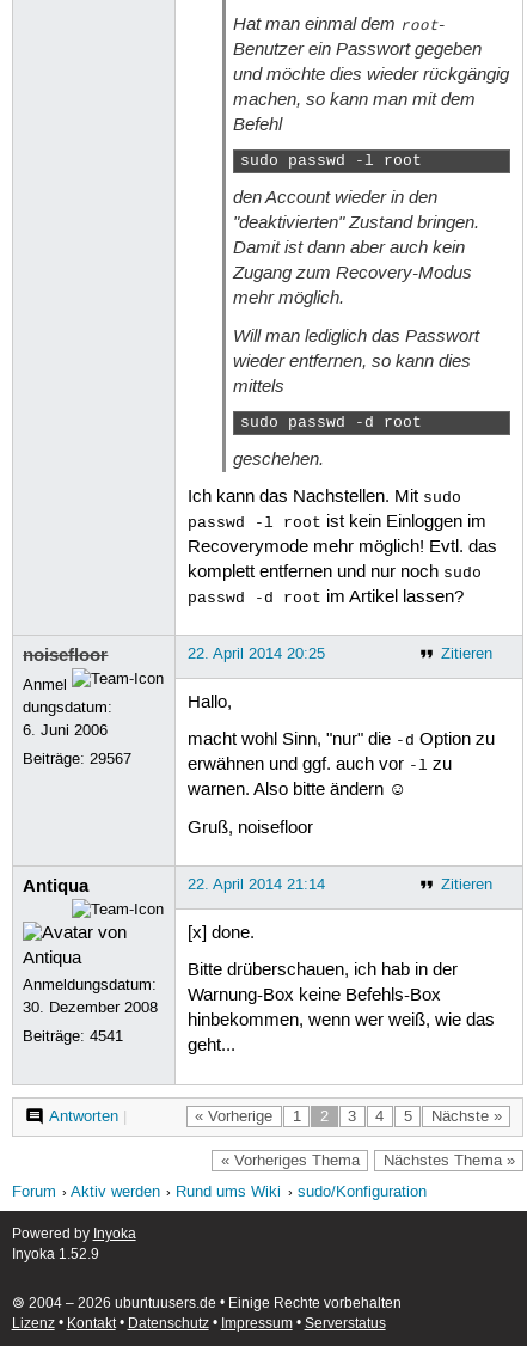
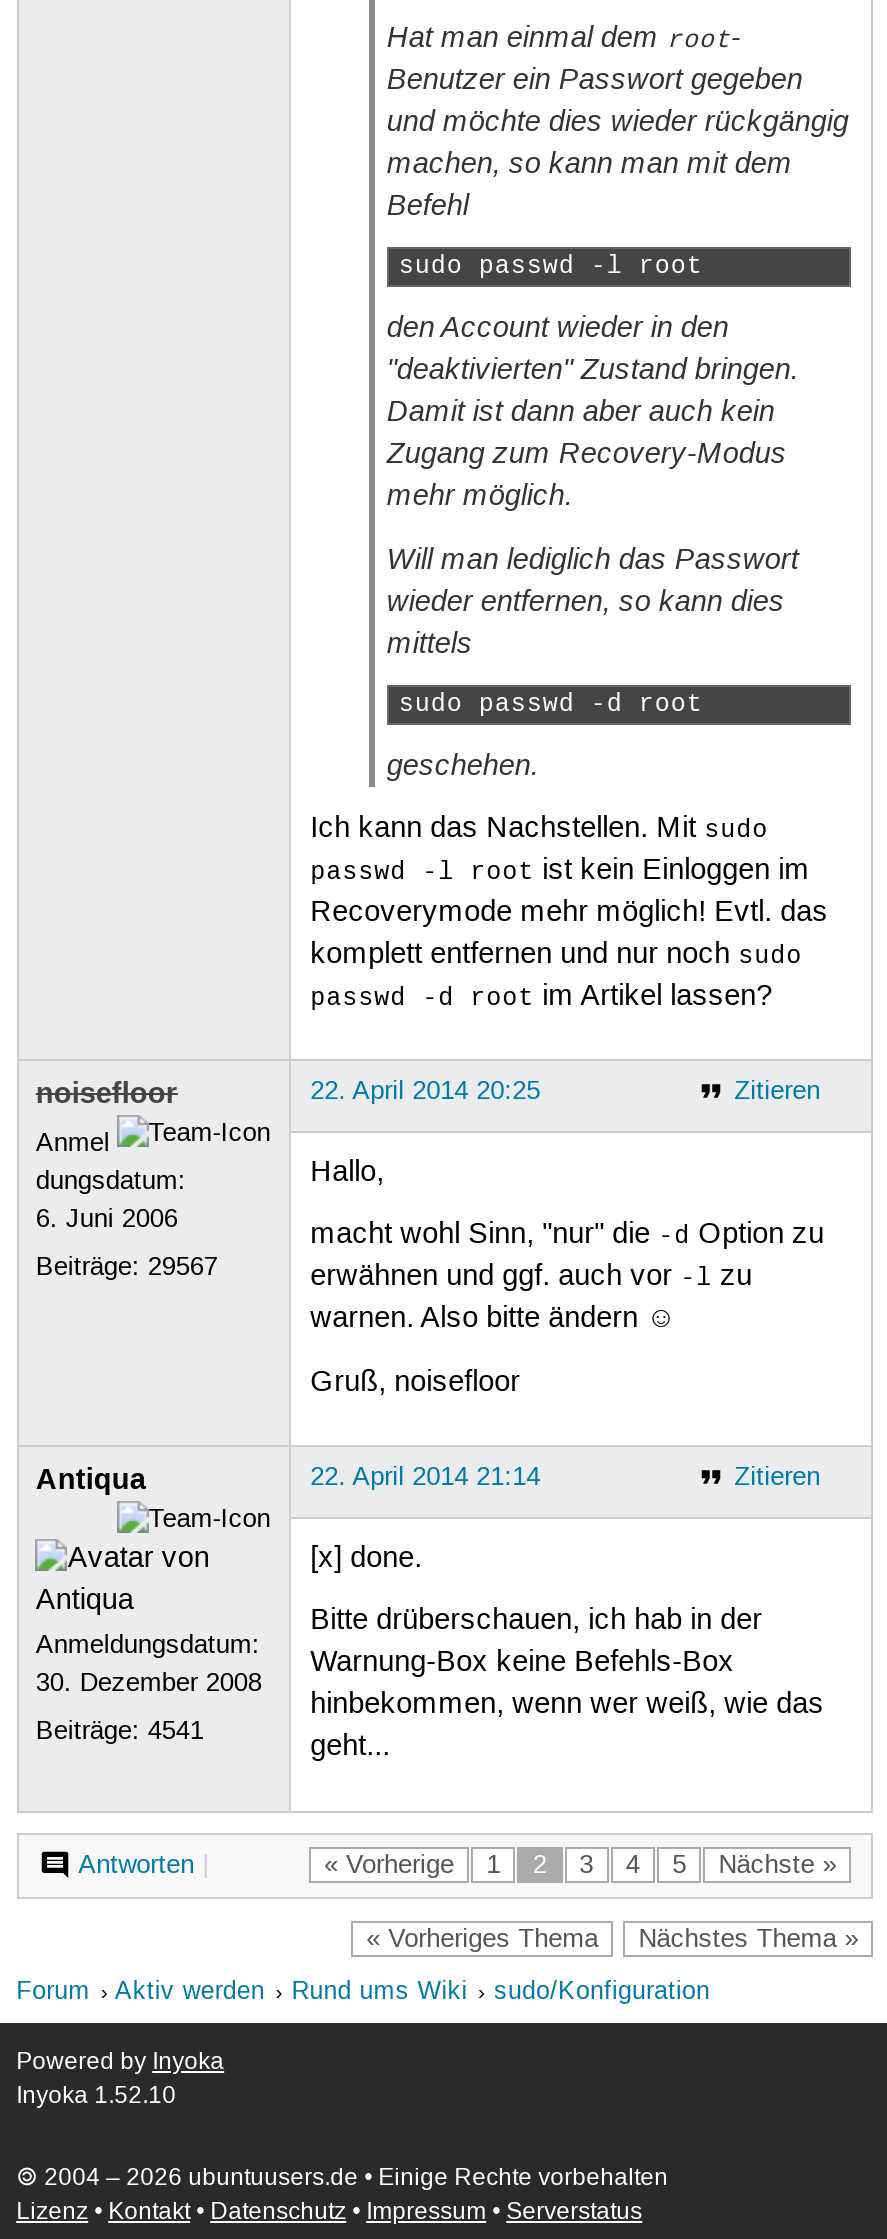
- Inyoka 1.52.9
+ Inyoka 1.52.10
